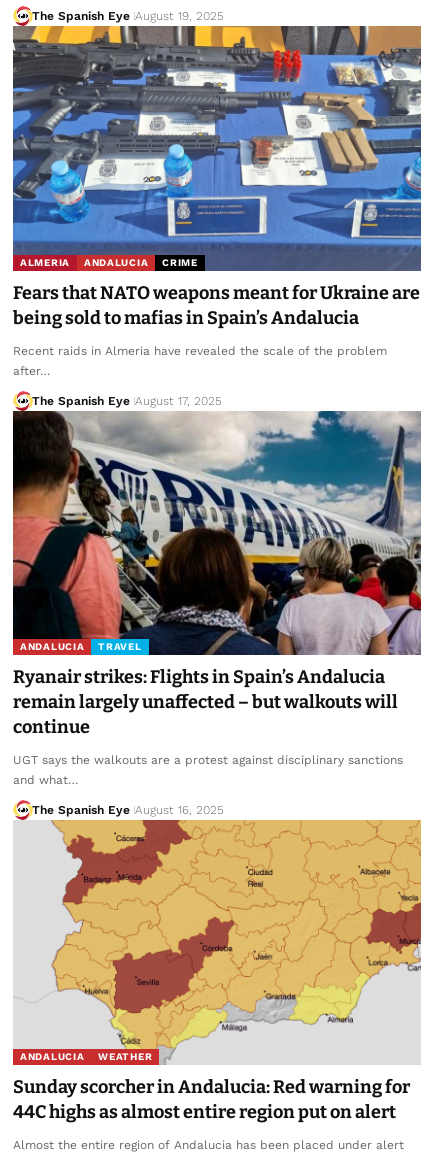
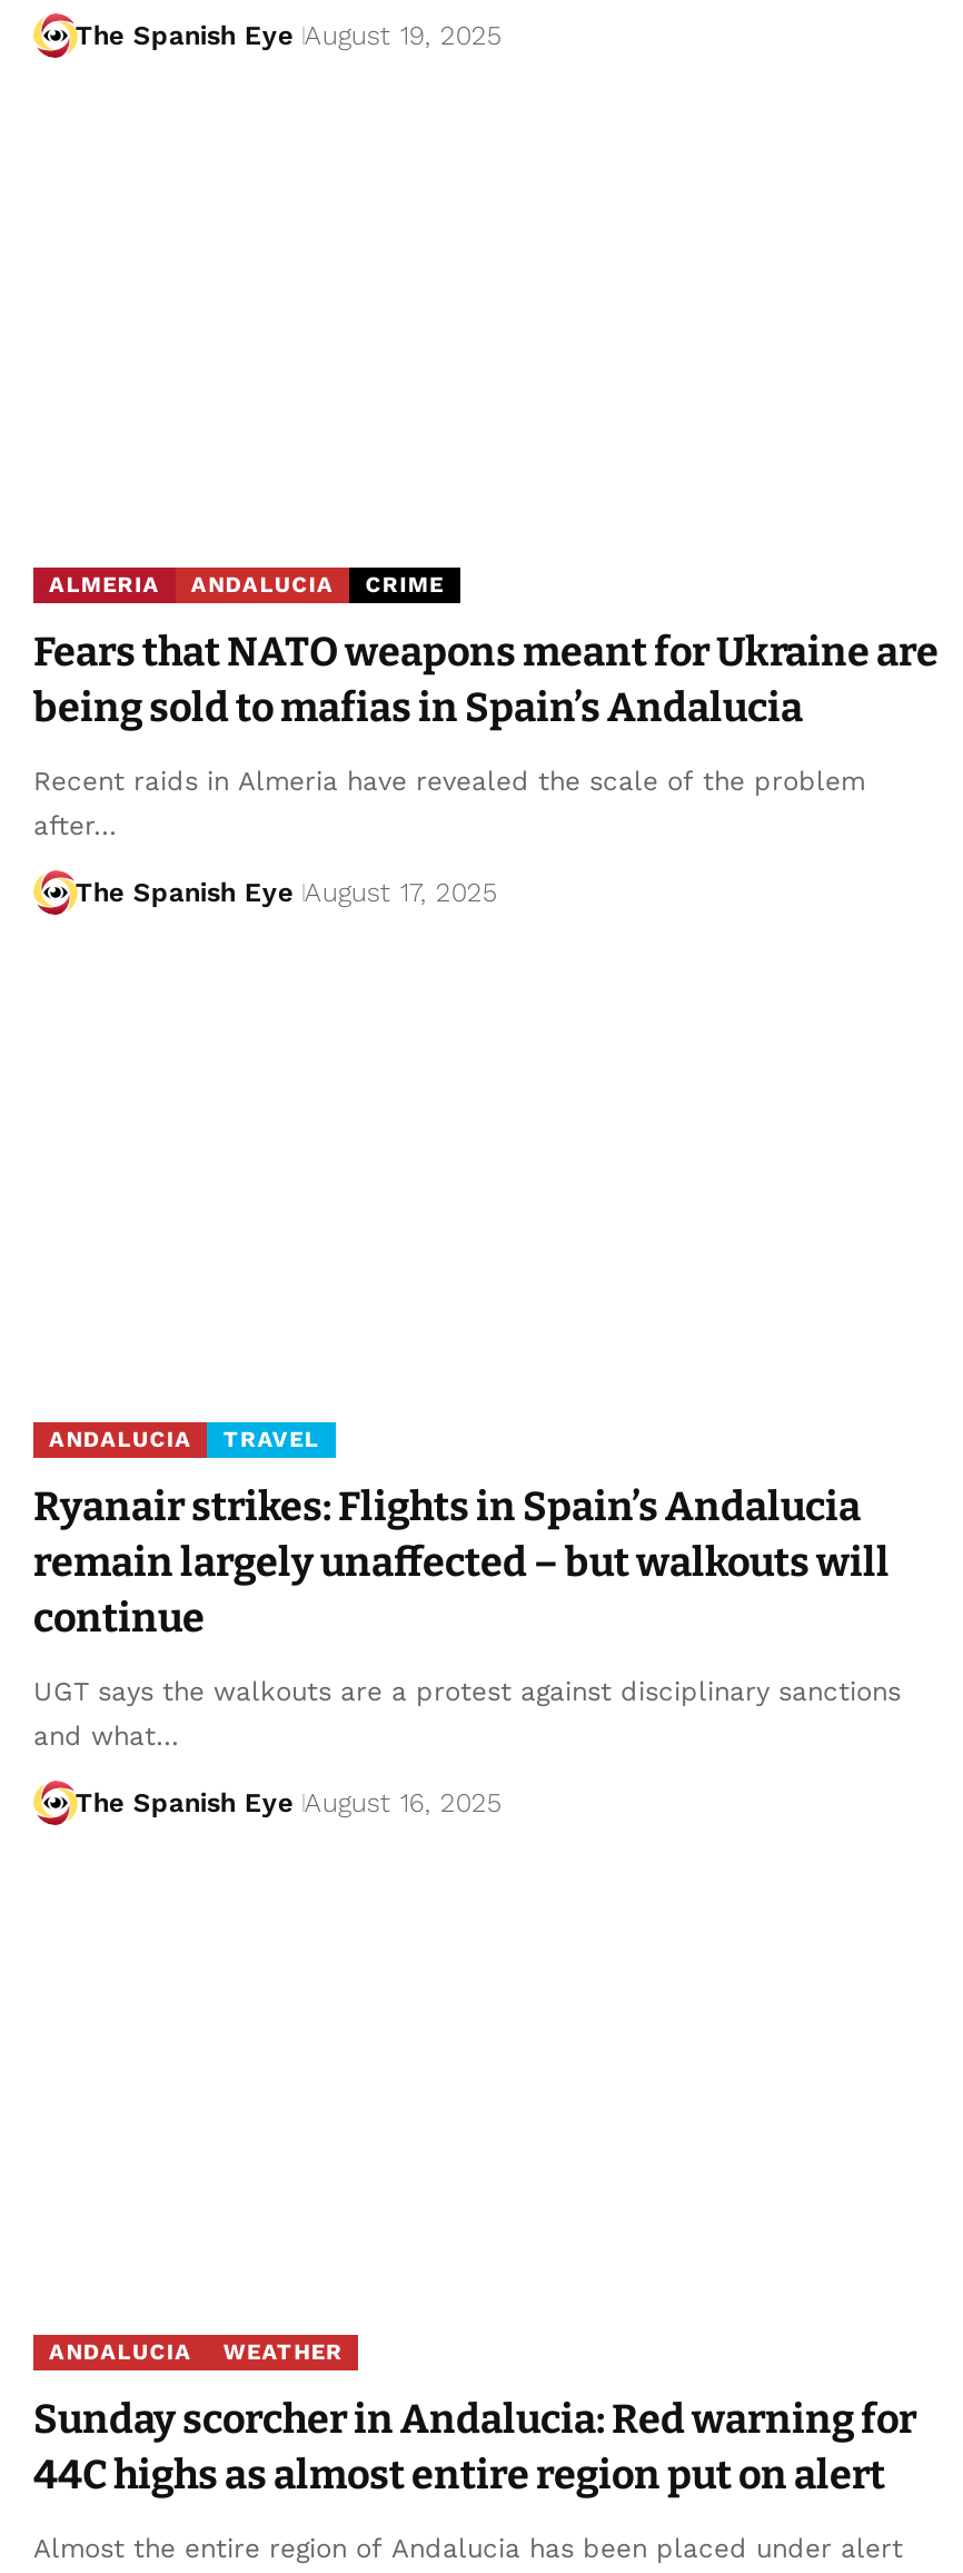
- [image]

- [image]

- [image]
